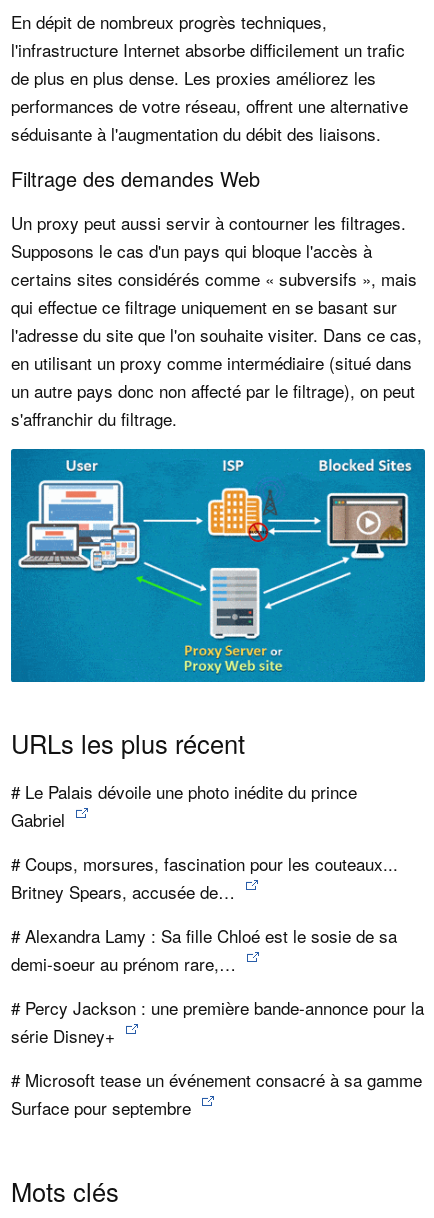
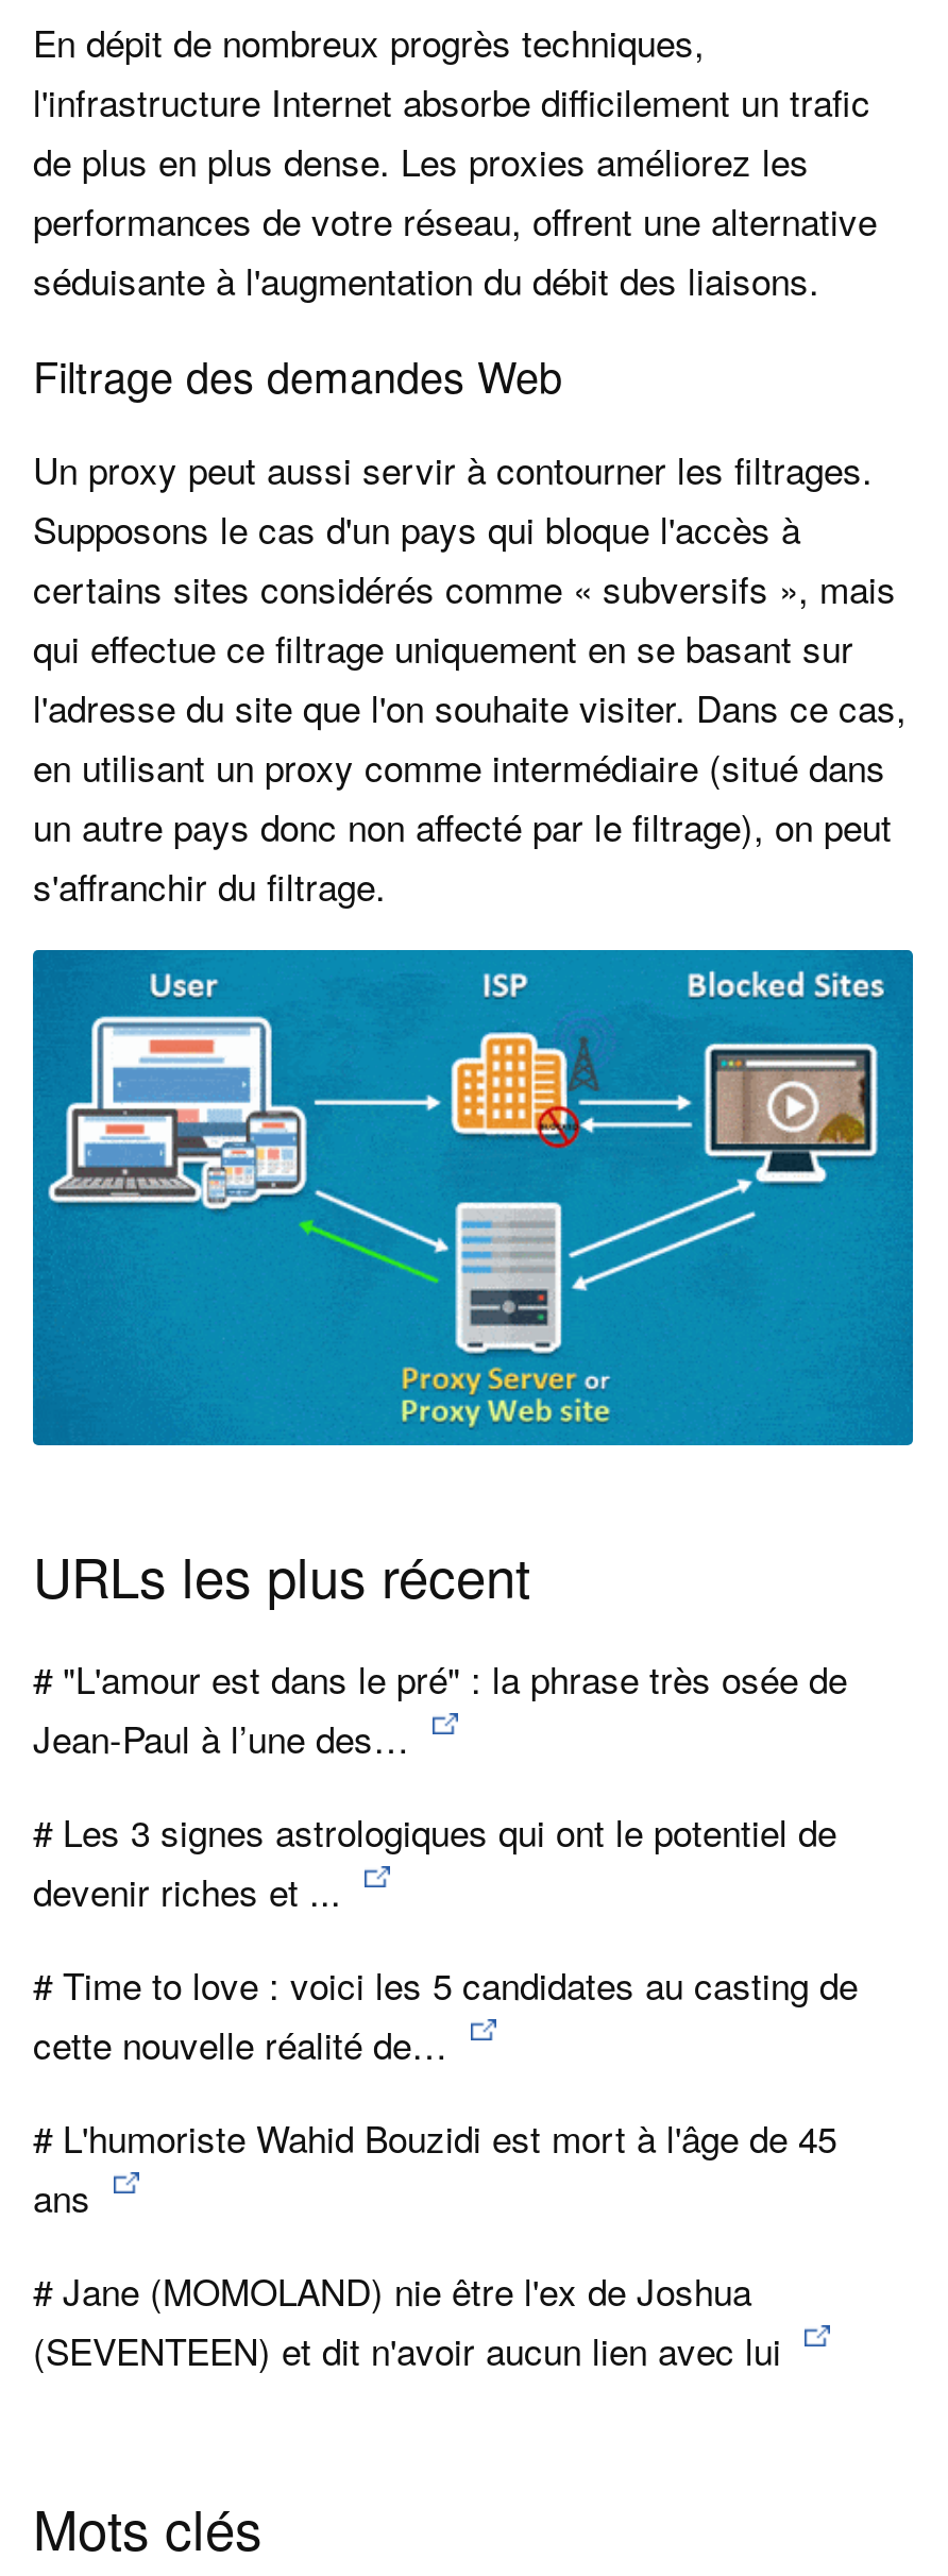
- # Le Palais dévoile une photo inédite du prince
- Gabriel
+ # "L'amour est dans le pré" : la phrase très osée de
+ Jean-Paul à l’une des…

- # Coups, morsures, fascination pour les couteaux...
- Britney Spears, accusée de…
+ # Les 3 signes astrologiques qui ont le potentiel de
+ devenir riches et ...

- # Alexandra Lamy : Sa fille Chloé est le sosie de sa
- demi-soeur au prénom rare,…
+ # Time to love : voici les 5 candidates au casting de
+ cette nouvelle réalité de…

- # Percy Jackson : une première bande-annonce pour la
- série Disney+
+ # L'humoriste Wahid Bouzidi est mort à l'âge de 45
+ ans

- # Microsoft tease un événement consacré à sa gamme
- Surface pour septembre
+ # Jane (MOMOLAND) nie être l'ex de Joshua
+ (SEVENTEEN) et dit n'avoir aucun lien avec lui
